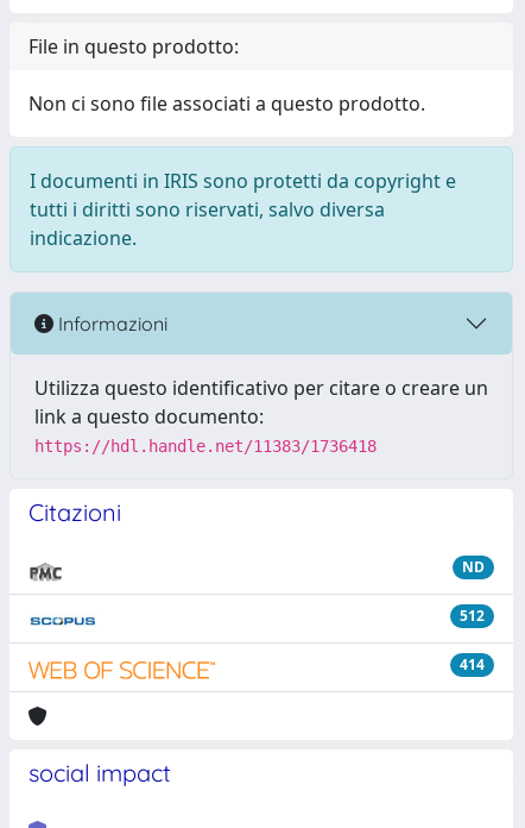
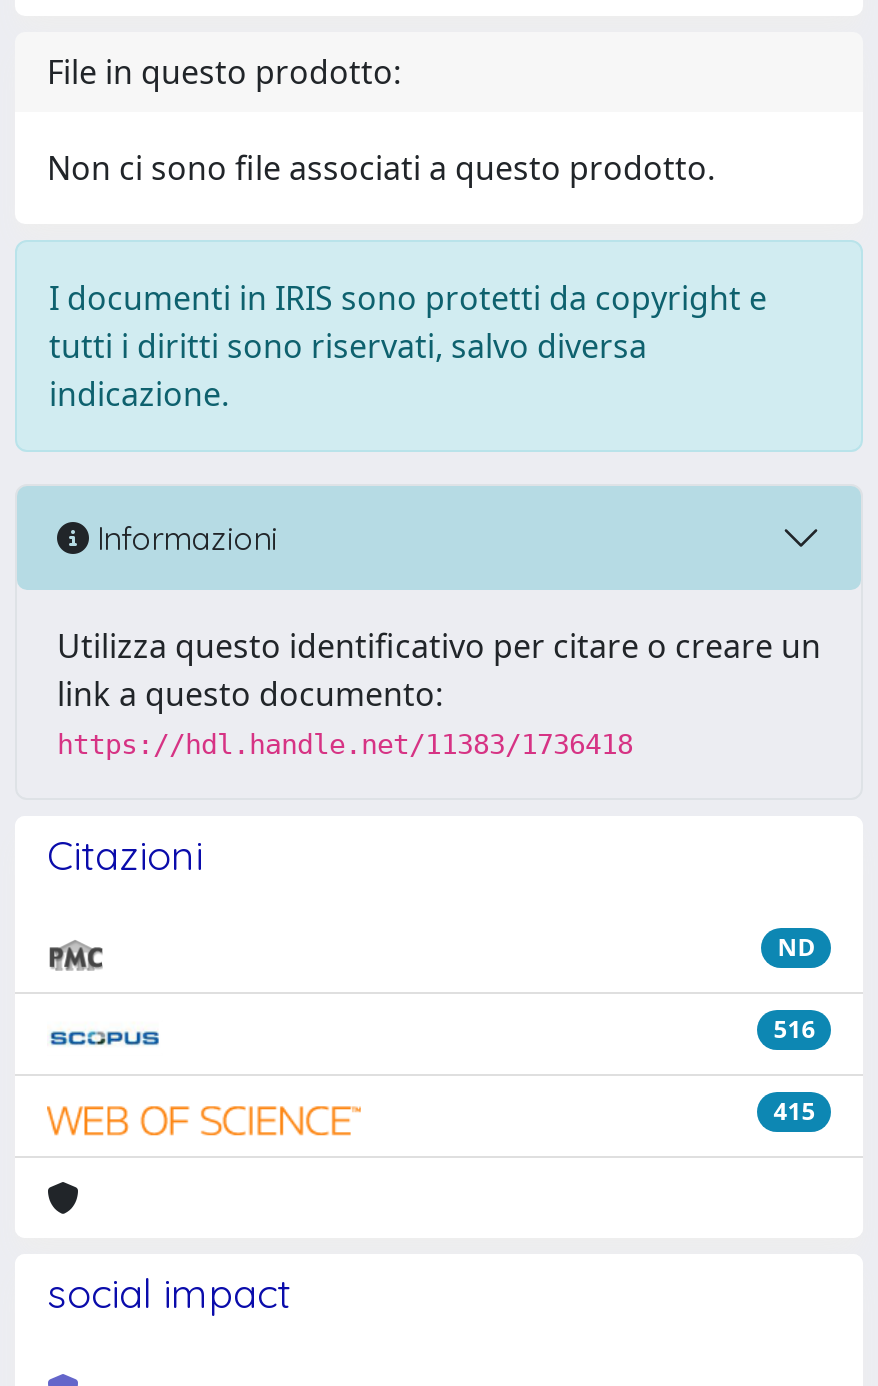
- 512
+ 516

- 414
+ 415
